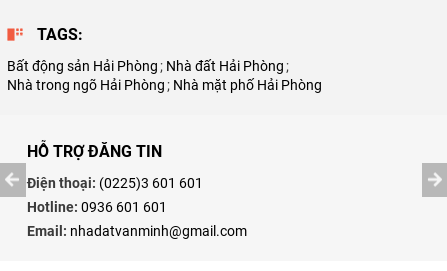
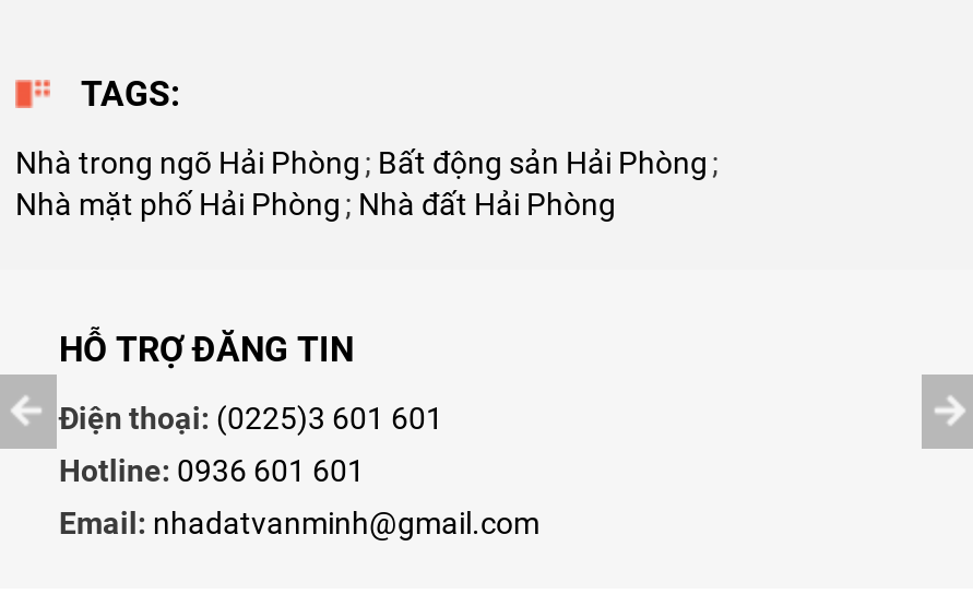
- Bất động sản Hải Phòng ; Nhà đất Hải Phòng ;
- Nhà trong ngõ Hải Phòng ; Nhà mặt phố Hải Phòng
+ Nhà trong ngõ Hải Phòng ; Bất động sản Hải Phòng ;
+ Nhà mặt phố Hải Phòng ; Nhà đất Hải Phòng
